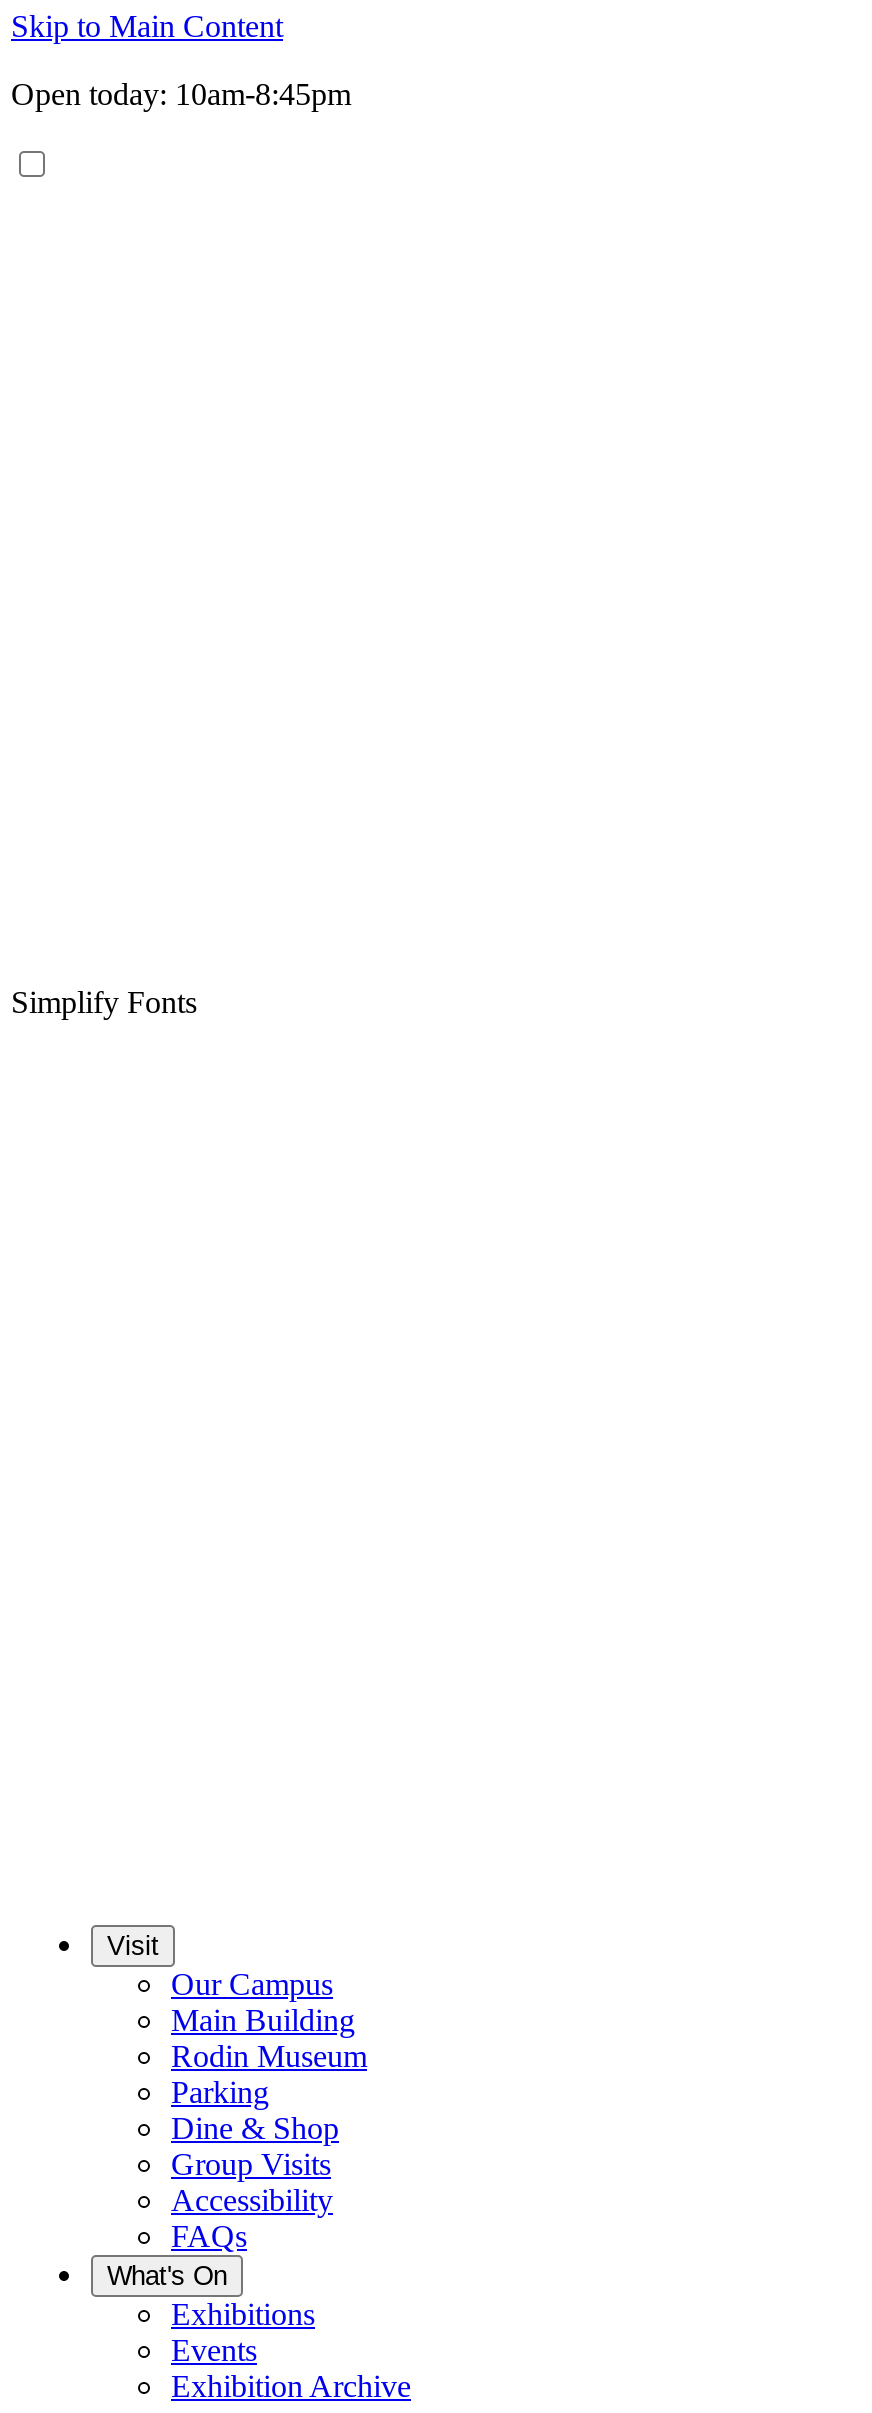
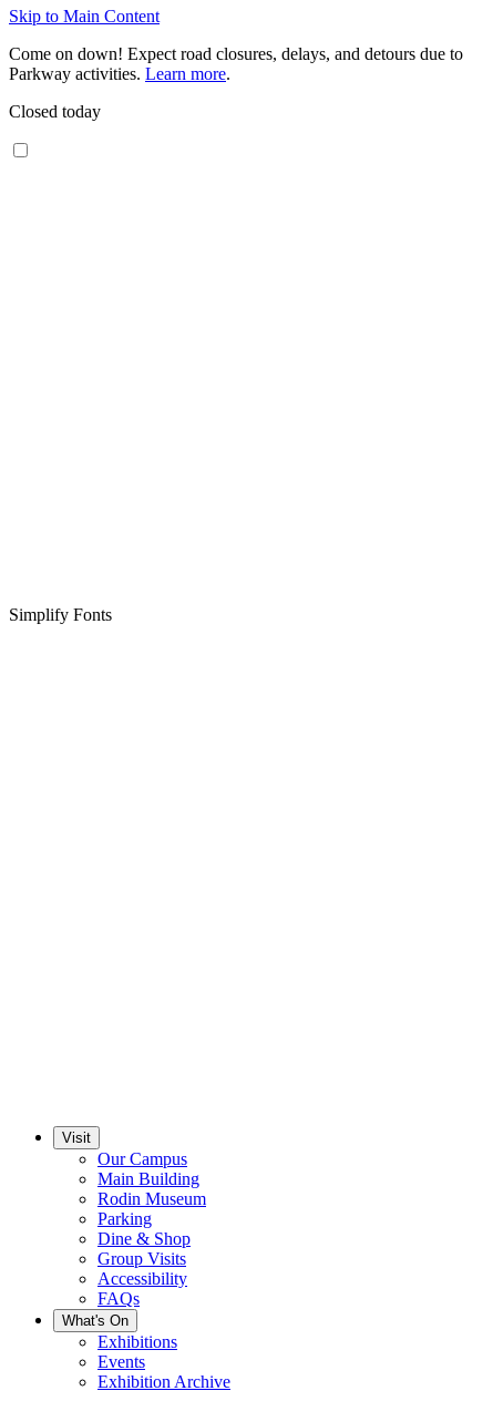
- Open today: 10am-8:45pm
+ Come on down! Expect road closures, delays, and detours due to
+ Parkway activities. Learn more.
+ Closed today
